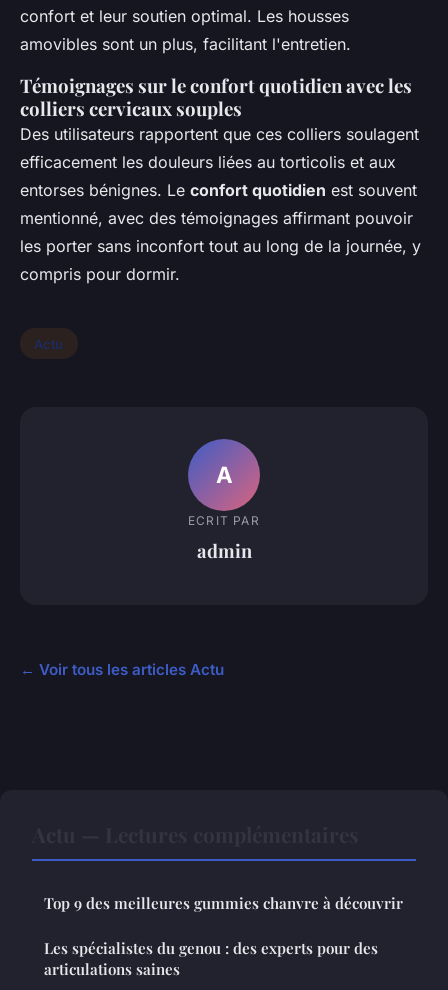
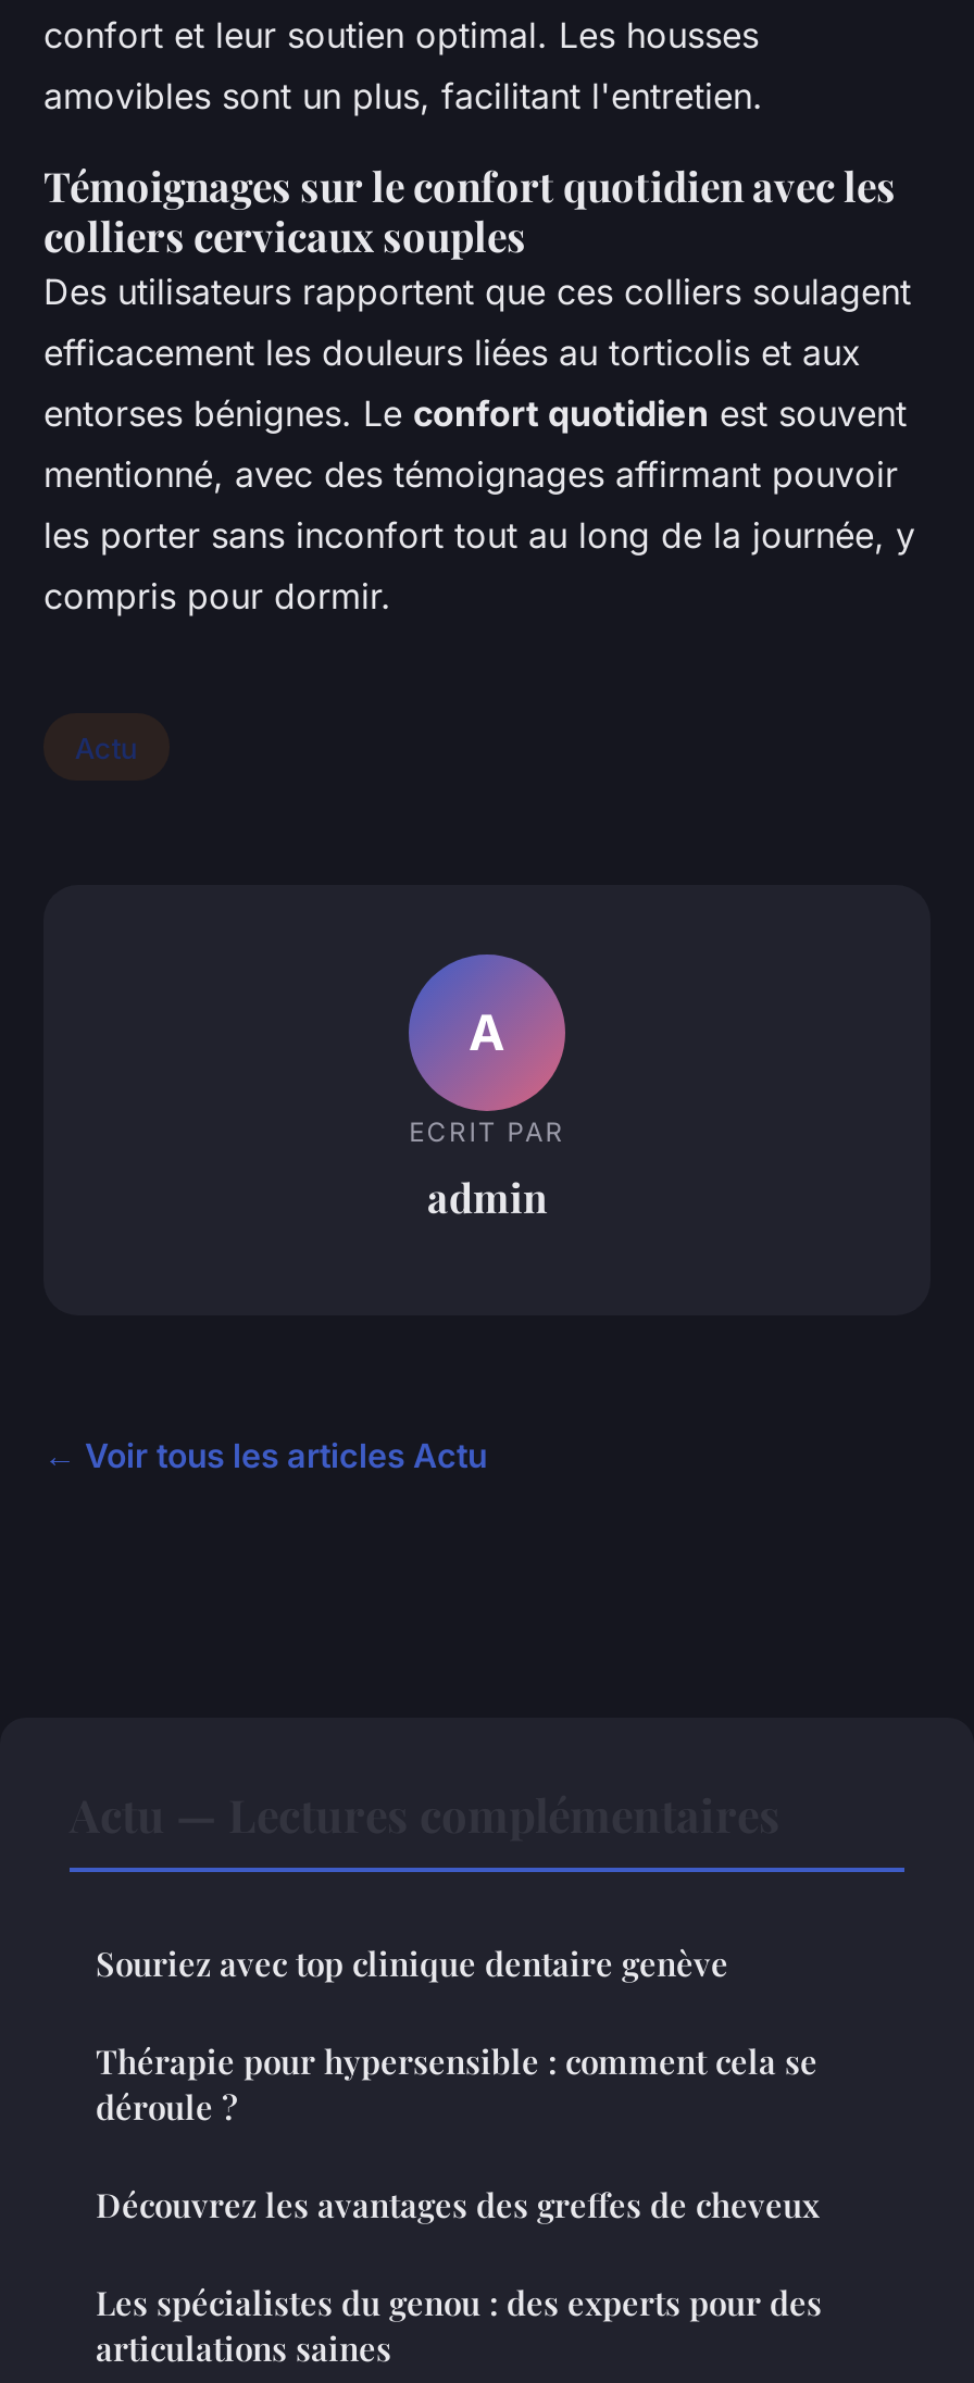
- Top 9 des meilleures gummies chanvre à découvrir
+ Souriez avec top clinique dentaire genève
+ Thérapie pour hypersensible : comment cela se
+ déroule ?
+ Découvrez les avantages des greffes de cheveux
